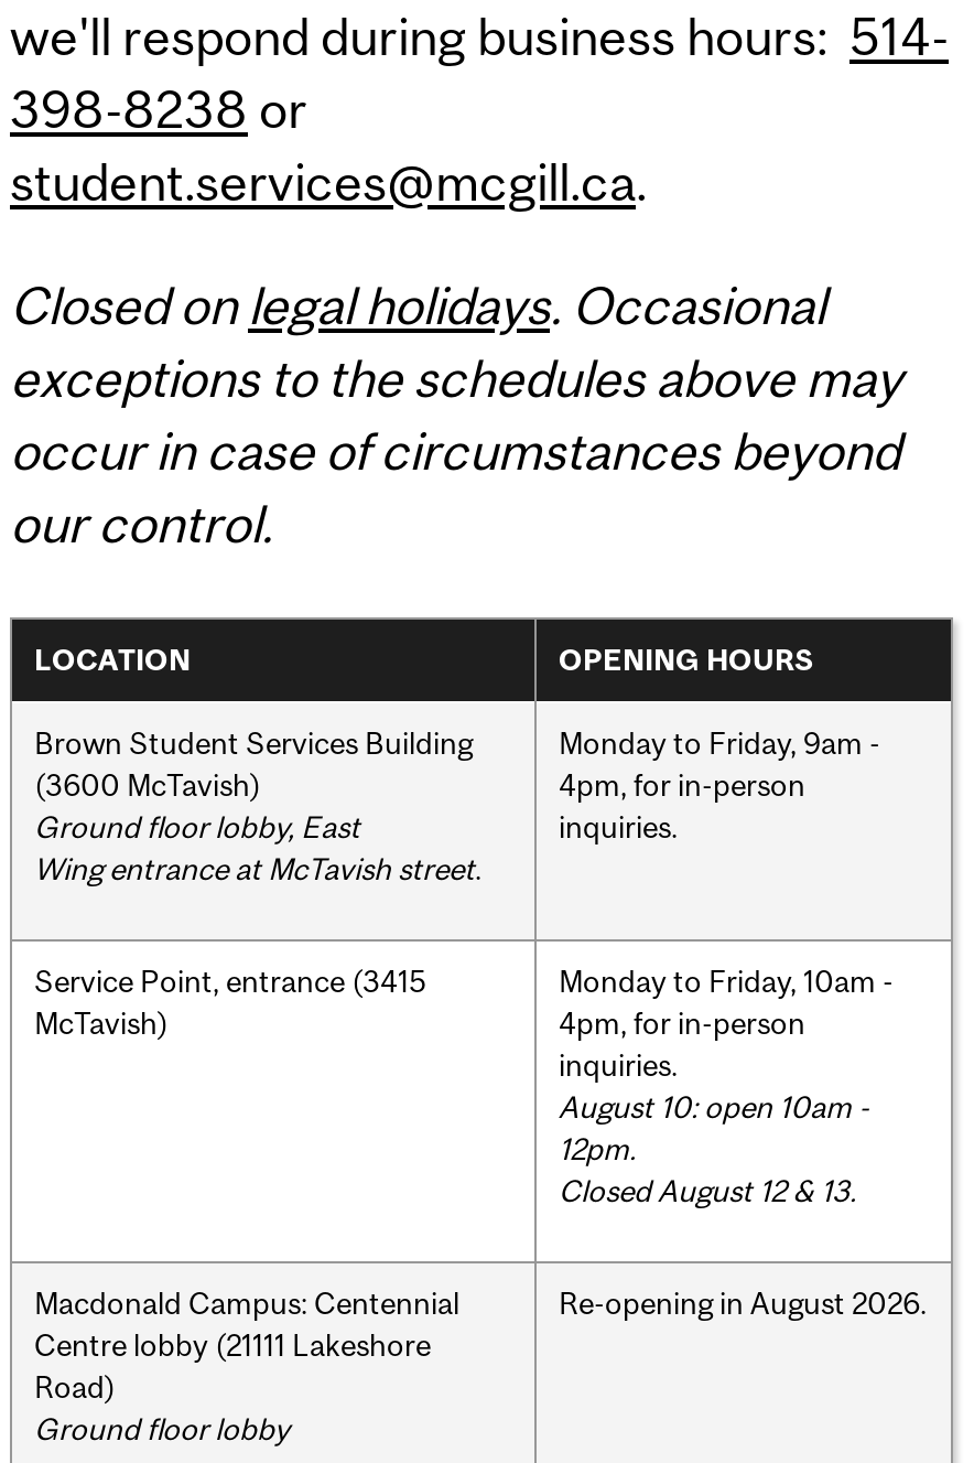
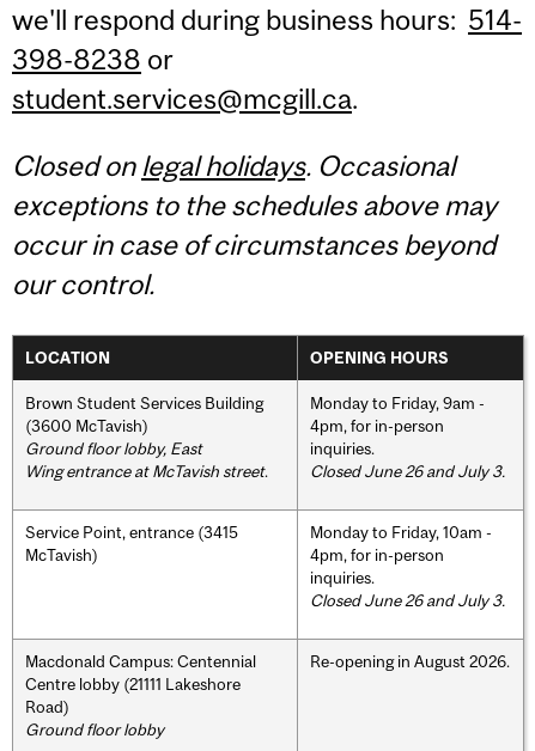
+ Closed June 26 and July 3.

- August 10: open 10am -
- 12pm.
- Closed August 12 & 13.
+ Closed June 26 and July 3.
